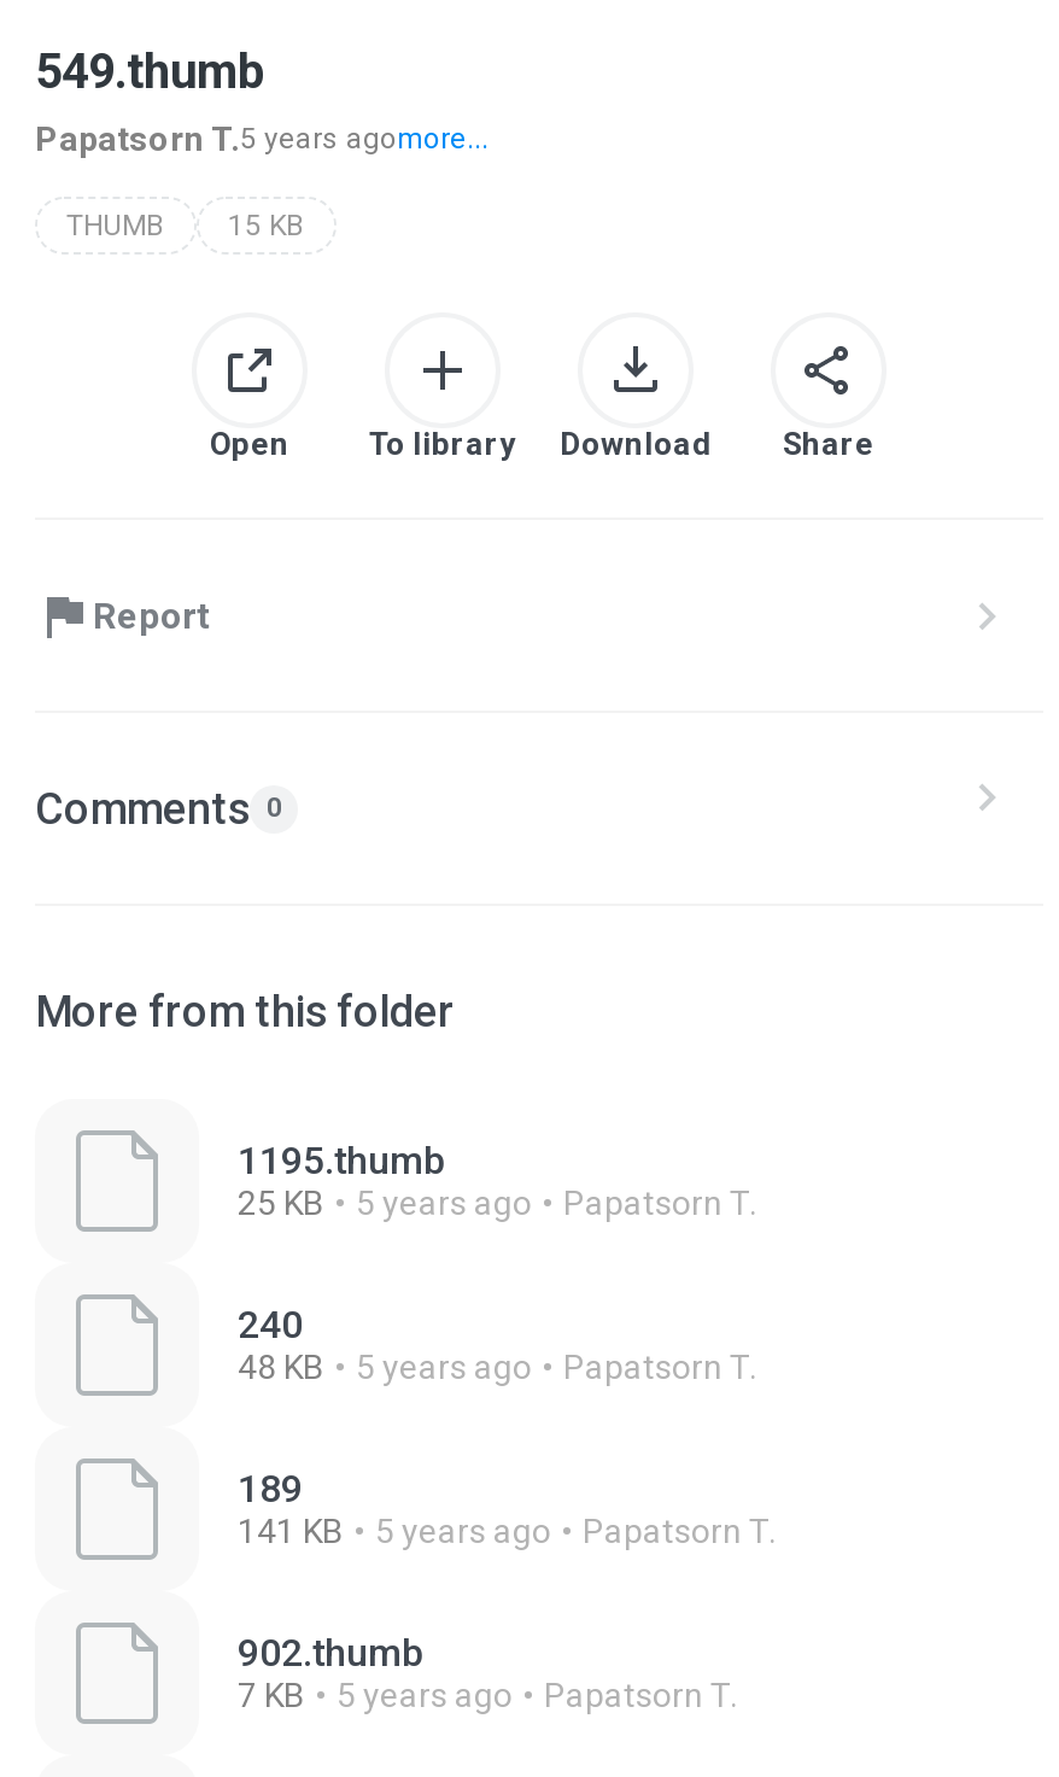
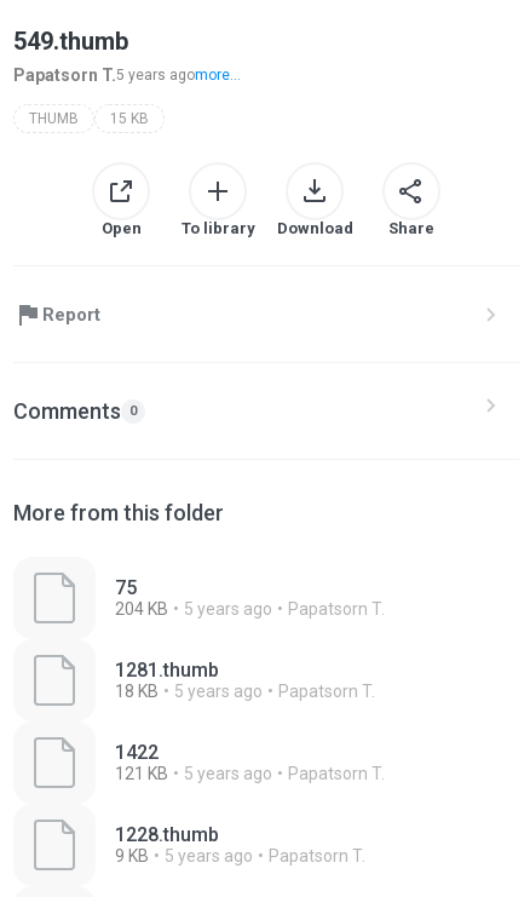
- 1195.thumb
- 25 KB
+ 75
+ 204 KB

- 240
- 48 KB
+ 1281.thumb
+ 18 KB

- 189
+ 1422

- 141 KB 5 years ago Papatsorn T.
+ 121 KB 5 years ago Papatsorn T.

- 902.thumb
- 7 KB
+ 1228.thumb
+ 9 KB
